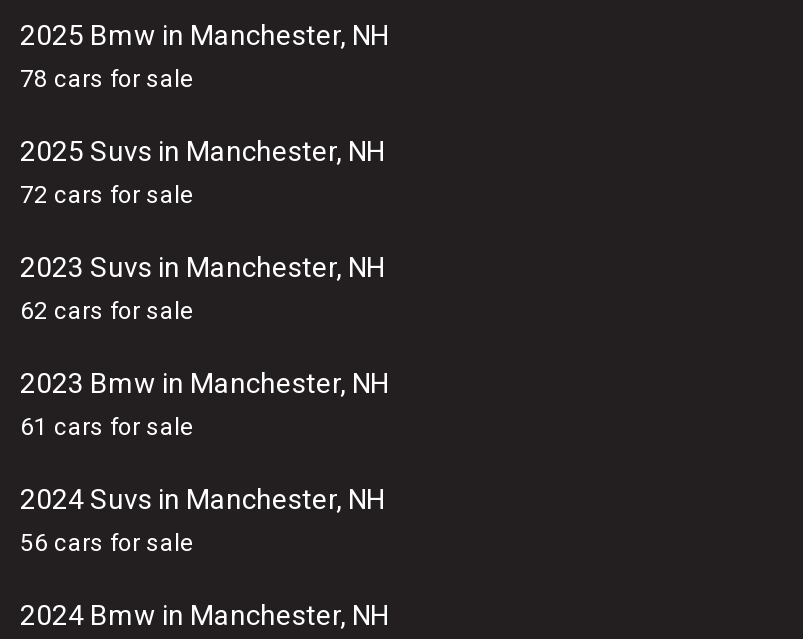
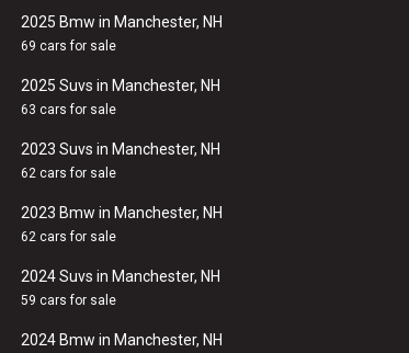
- 78 cars for sale
+ 69 cars for sale

- 72 cars for sale
+ 63 cars for sale

- 61 cars for sale
+ 62 cars for sale

- 56 cars for sale
+ 59 cars for sale
